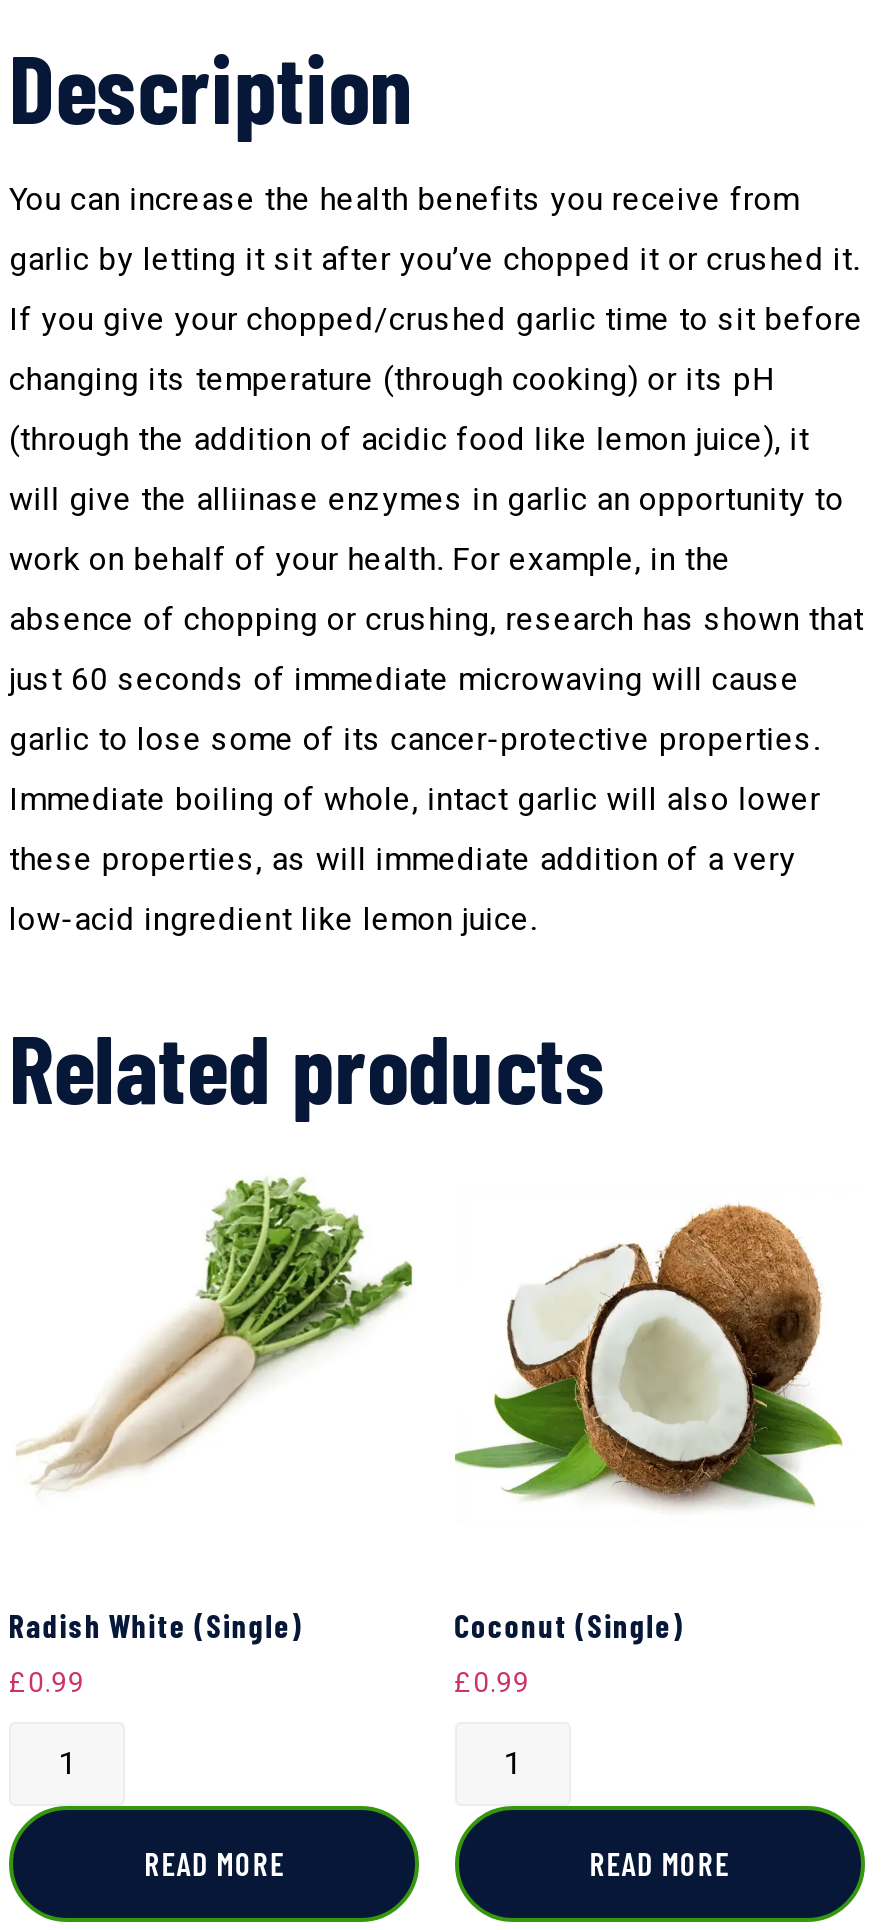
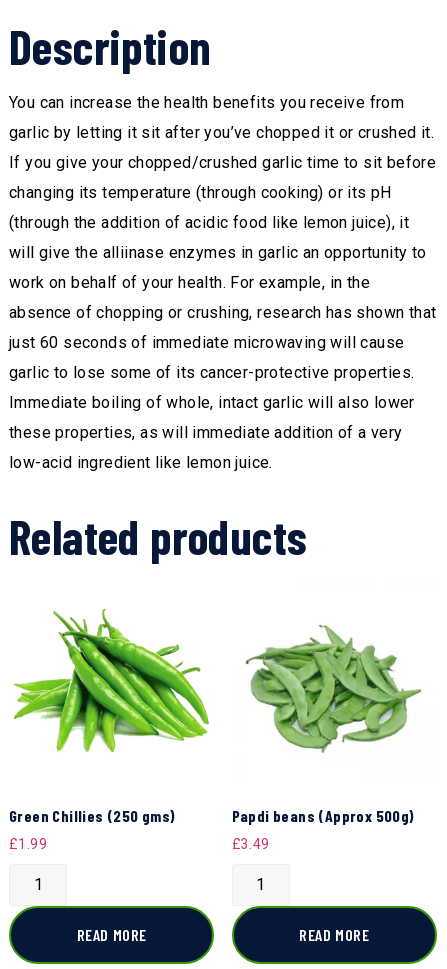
- [image]
+ [image]

- [image]
+ [image]

- Radish White (Single)
+ Green Chillies (250 gms)

- Coconut (Single)
+ Papdi beans (Approx 500g)

- £0.99
+ £1.99

- £0.99
+ £3.49
